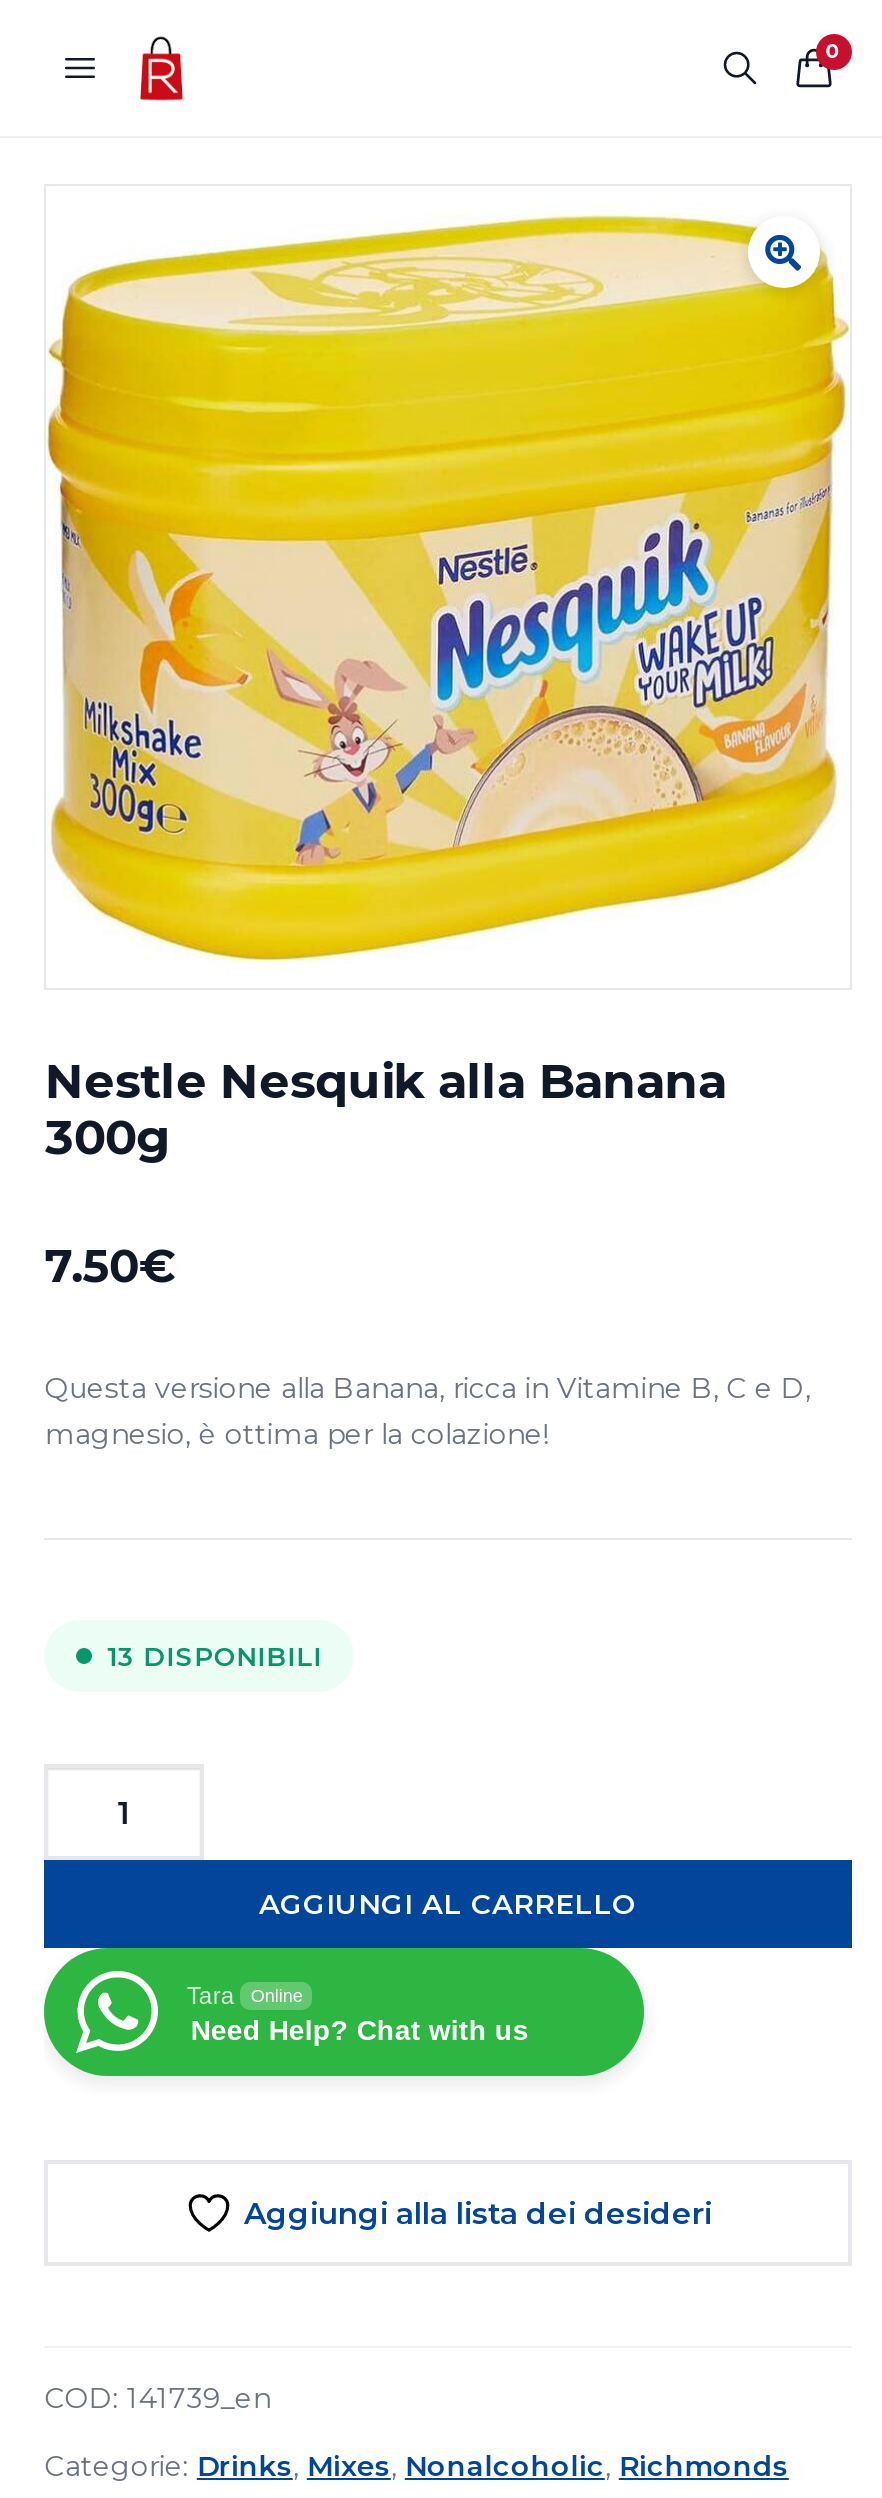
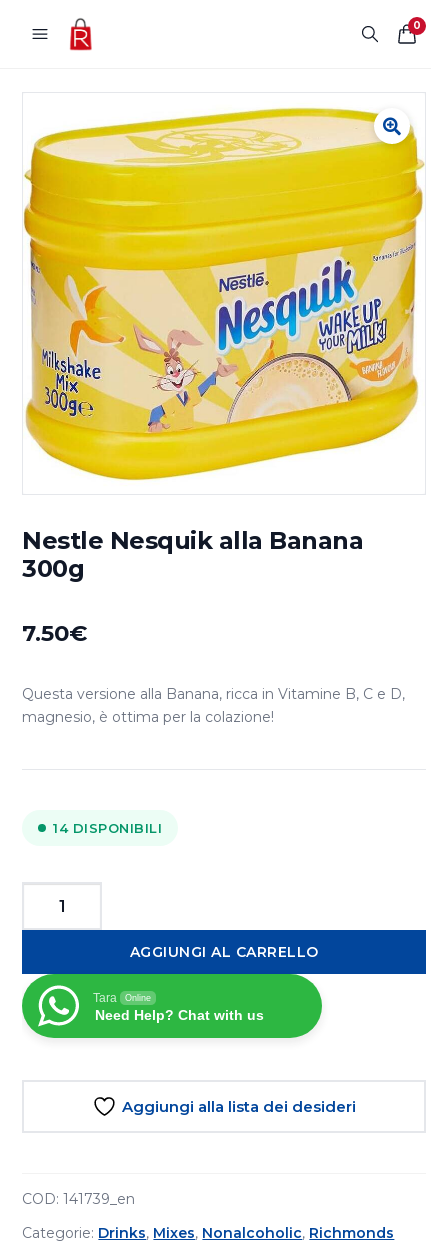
- 13 DISPONIBILI
+ 14 DISPONIBILI
